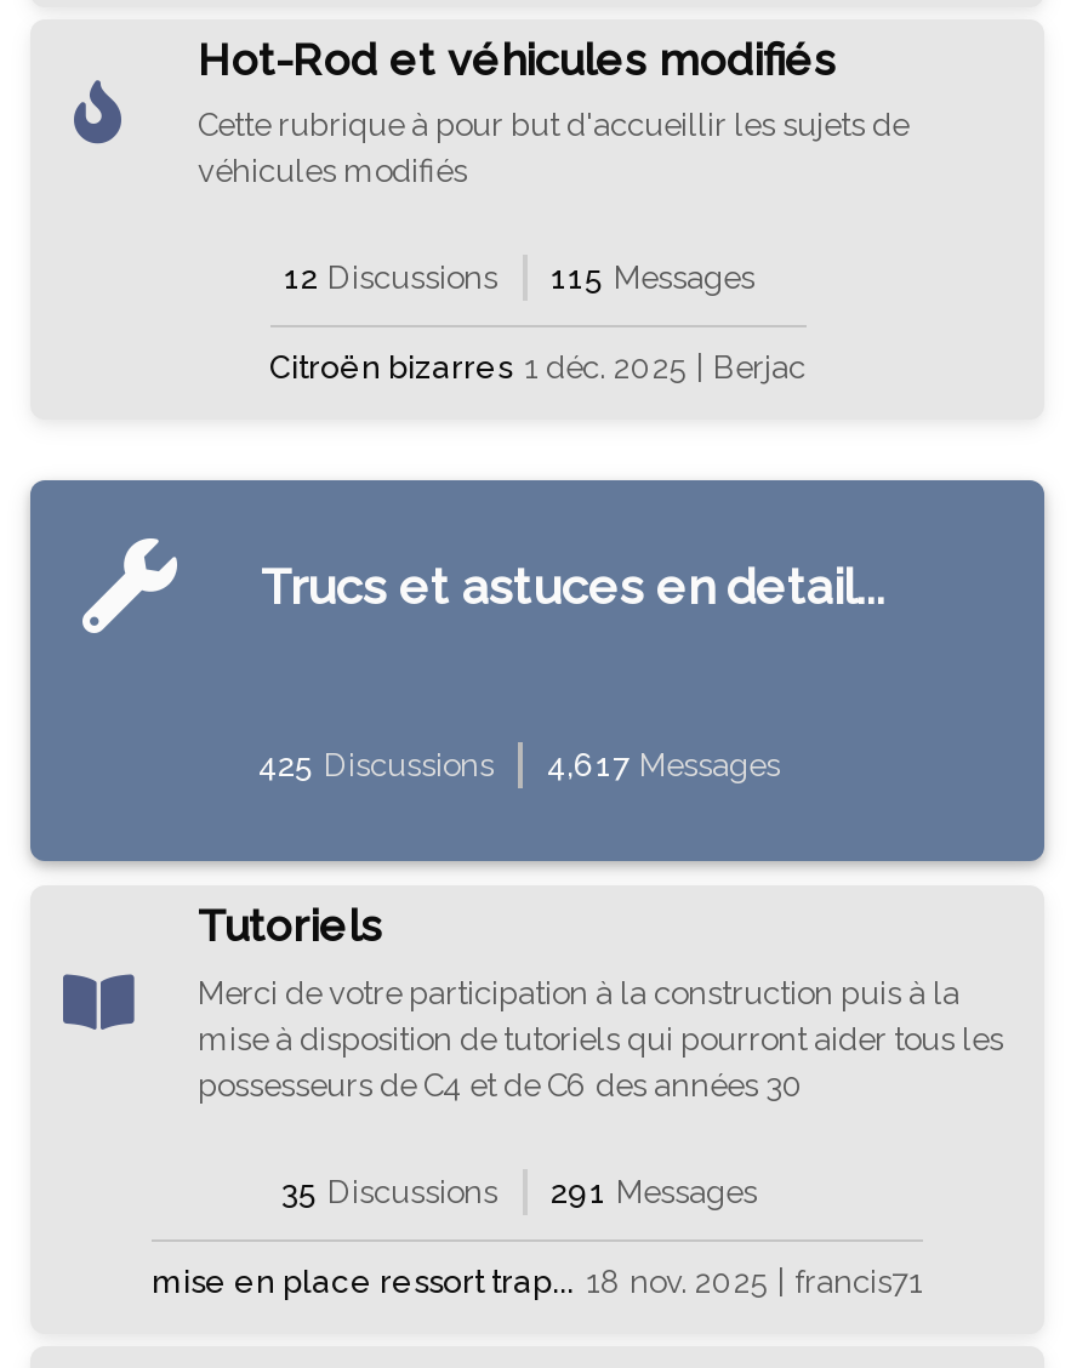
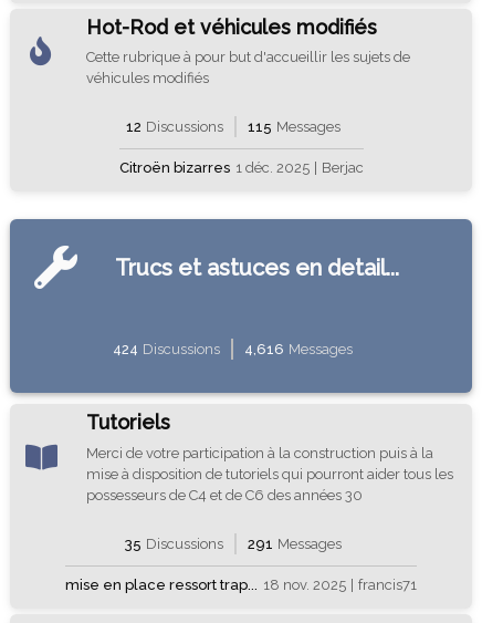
- 425 Discussions
+ 424 Discussions

- 4,617 Messages
+ 4,616 Messages
